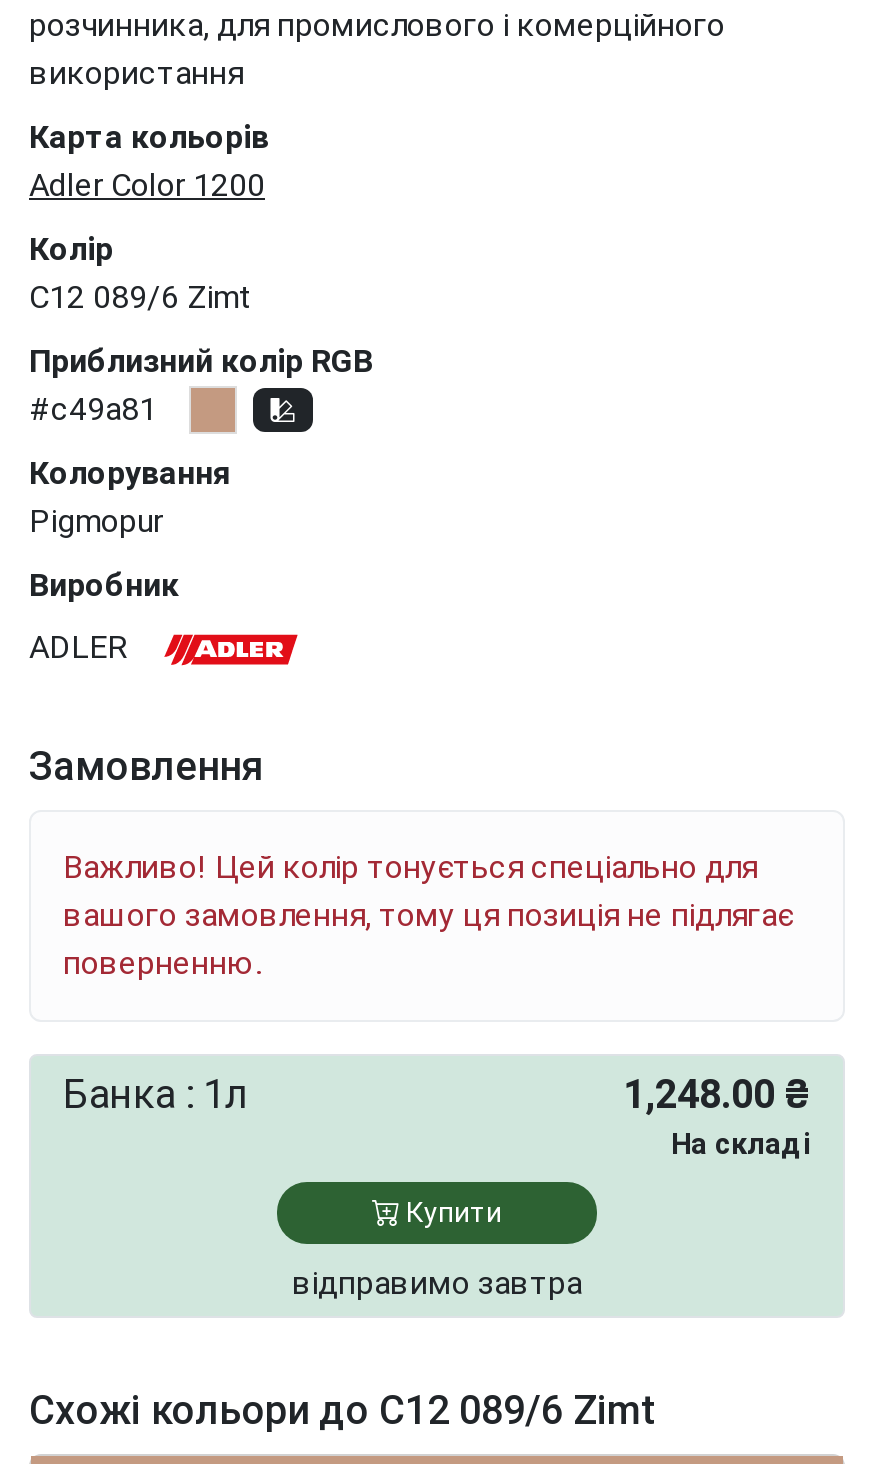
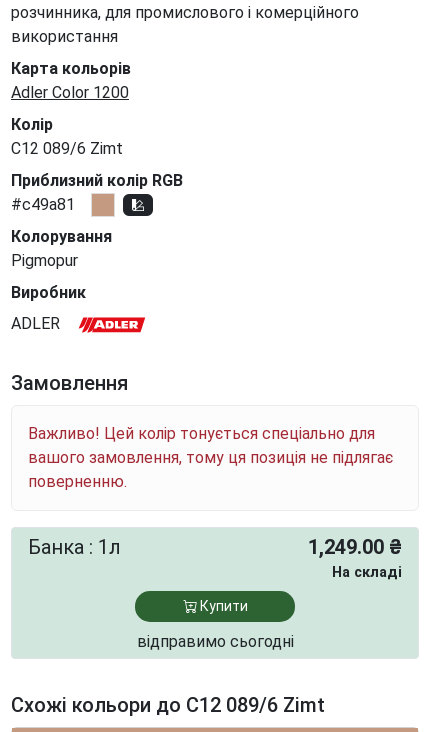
- 1,248.00 ₴
+ 1,249.00 ₴

- відправимо завтра
+ відправимо сьогодні
